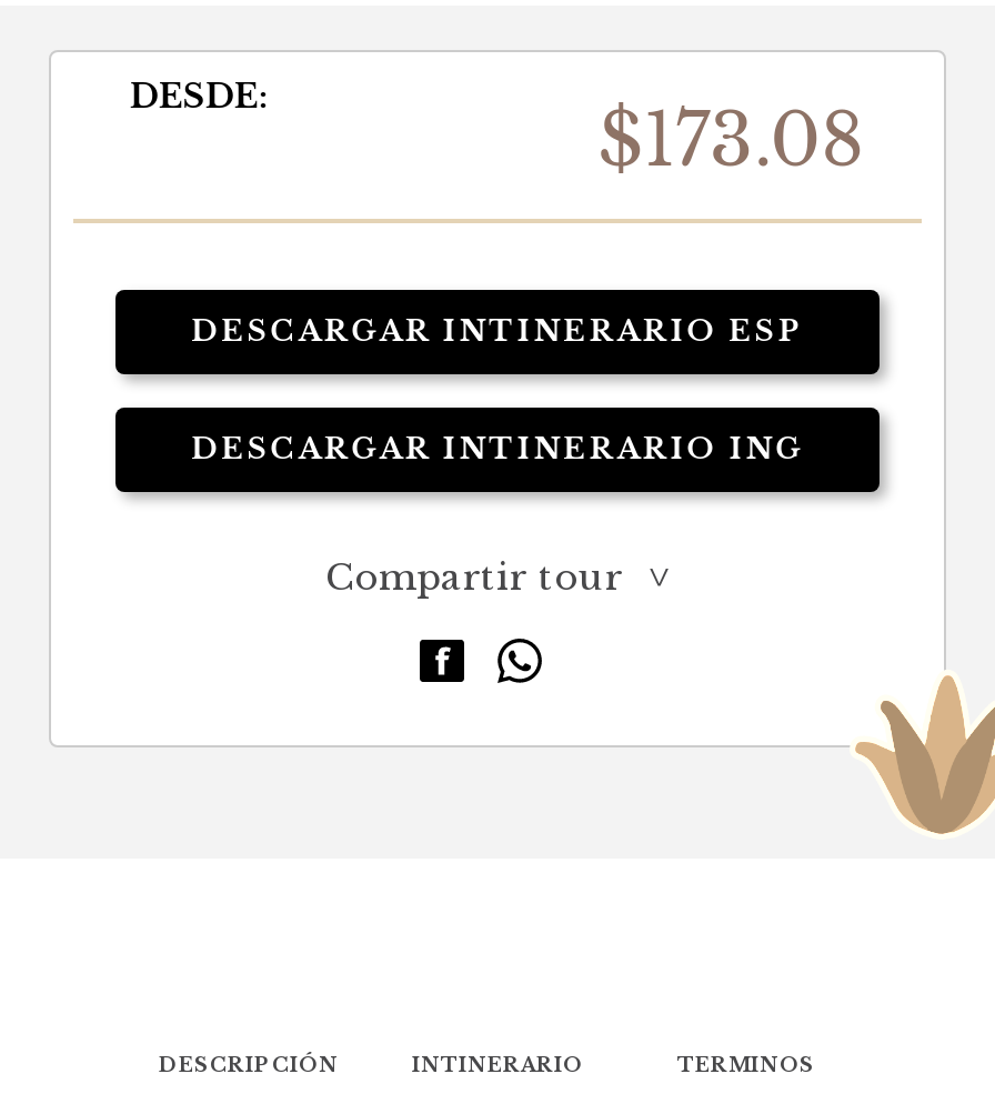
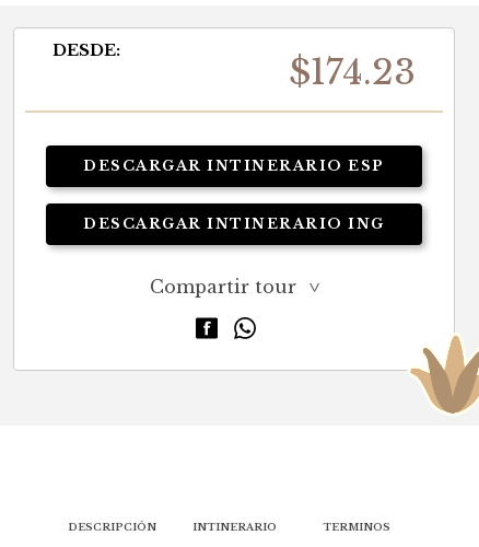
- $173.08
+ $174.23
